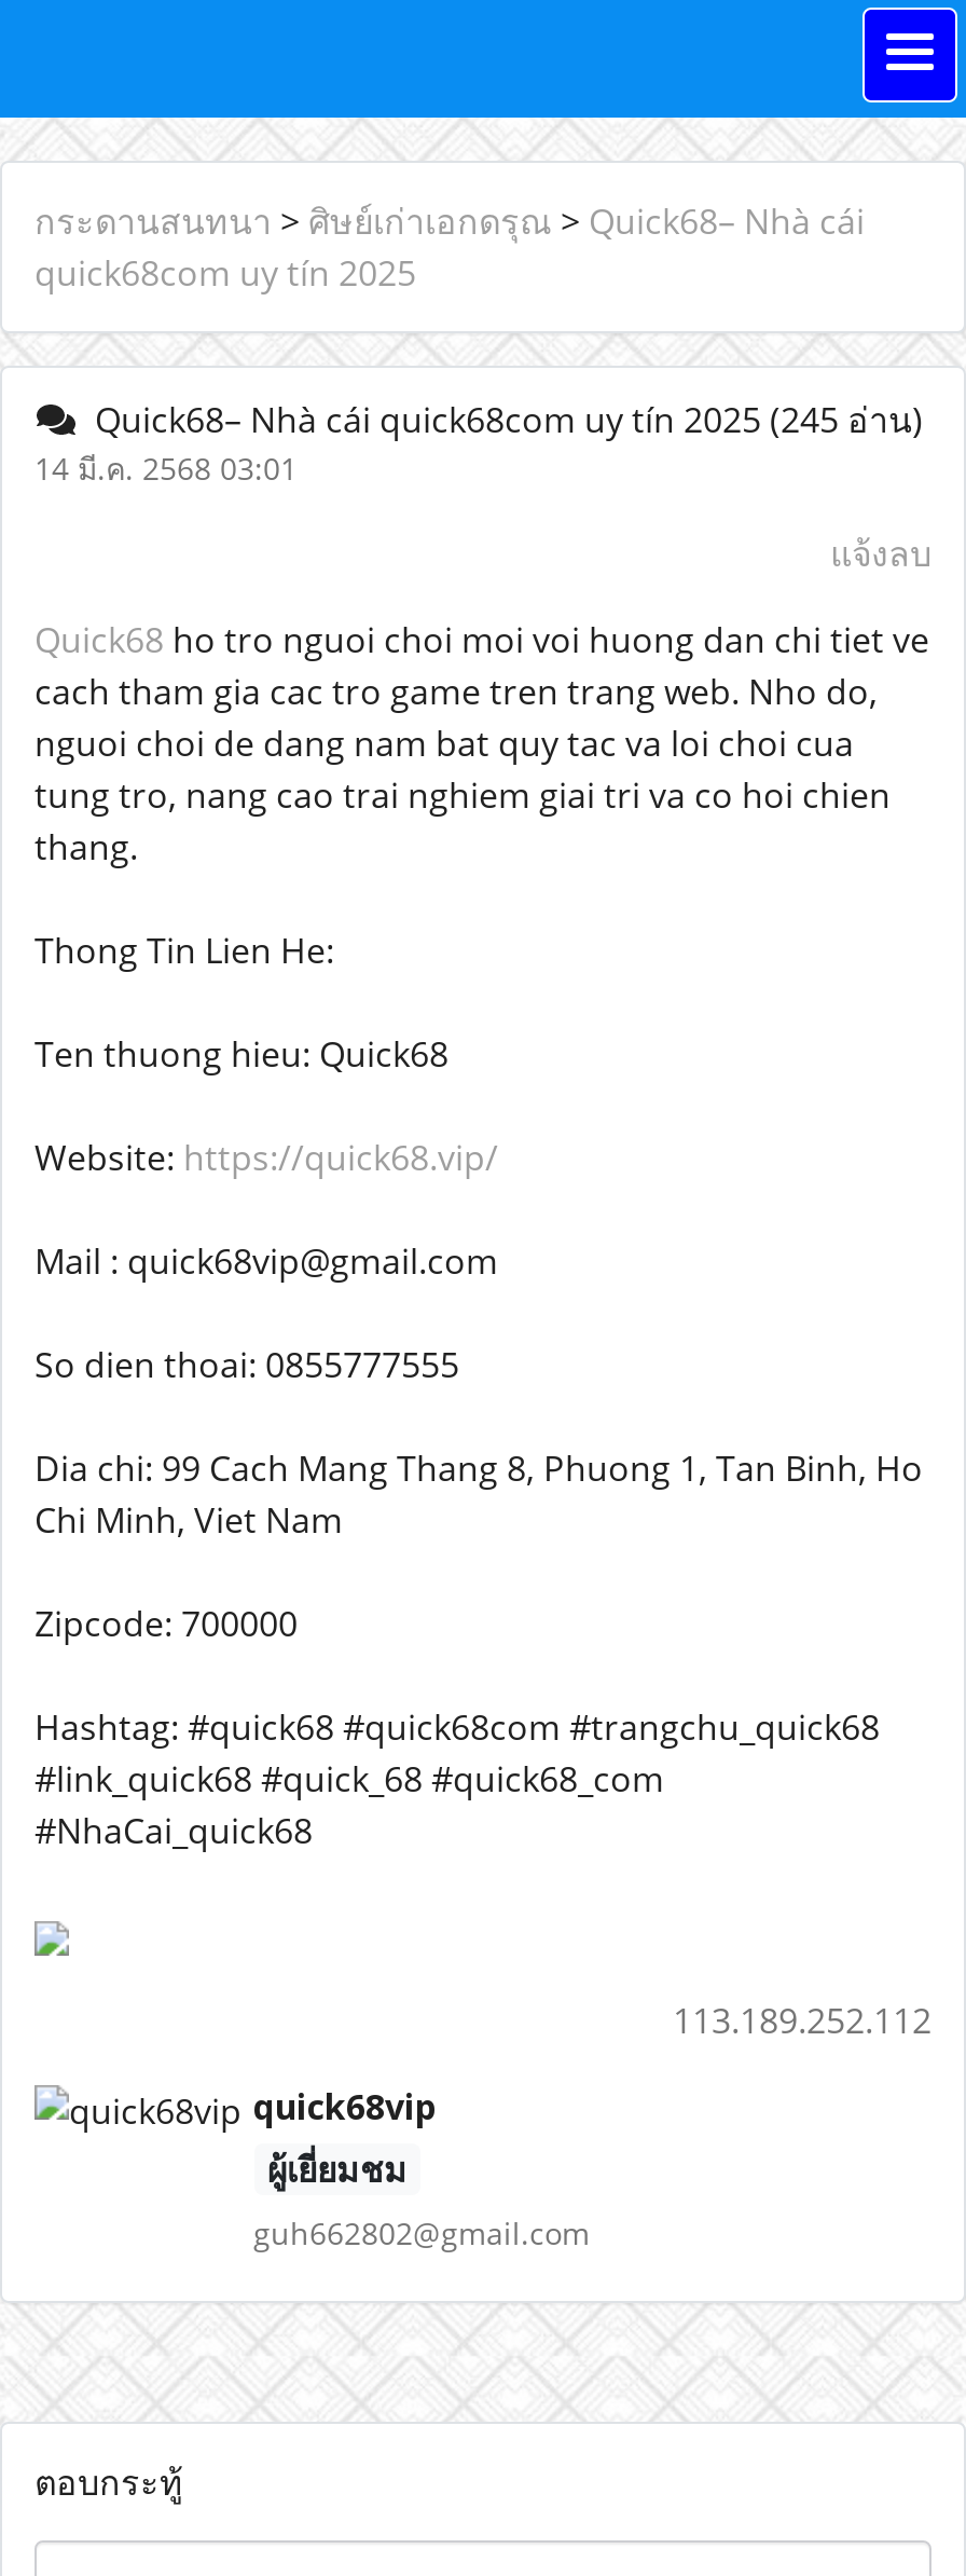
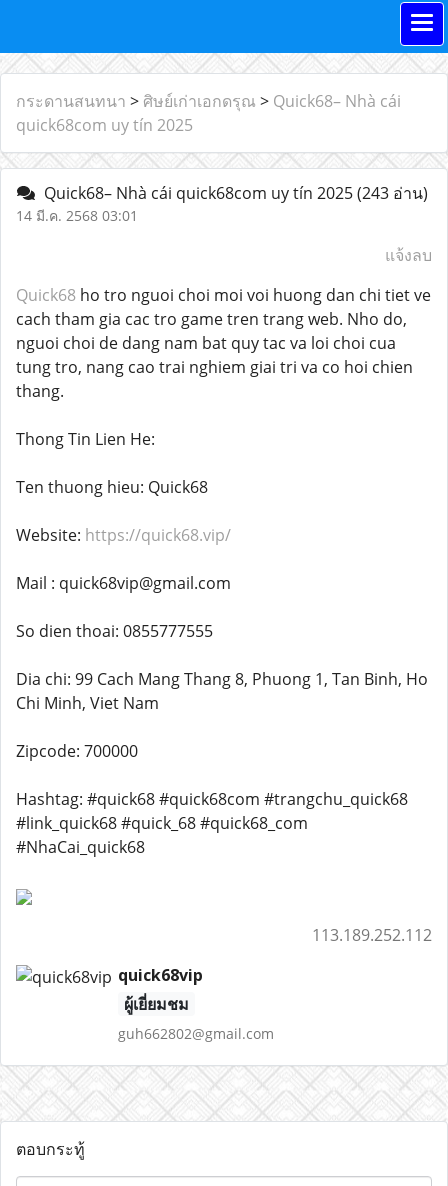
- Quick68– Nhà cái quick68com uy tín 2025 (245 อ่าน)
+ Quick68– Nhà cái quick68com uy tín 2025 (243 อ่าน)
